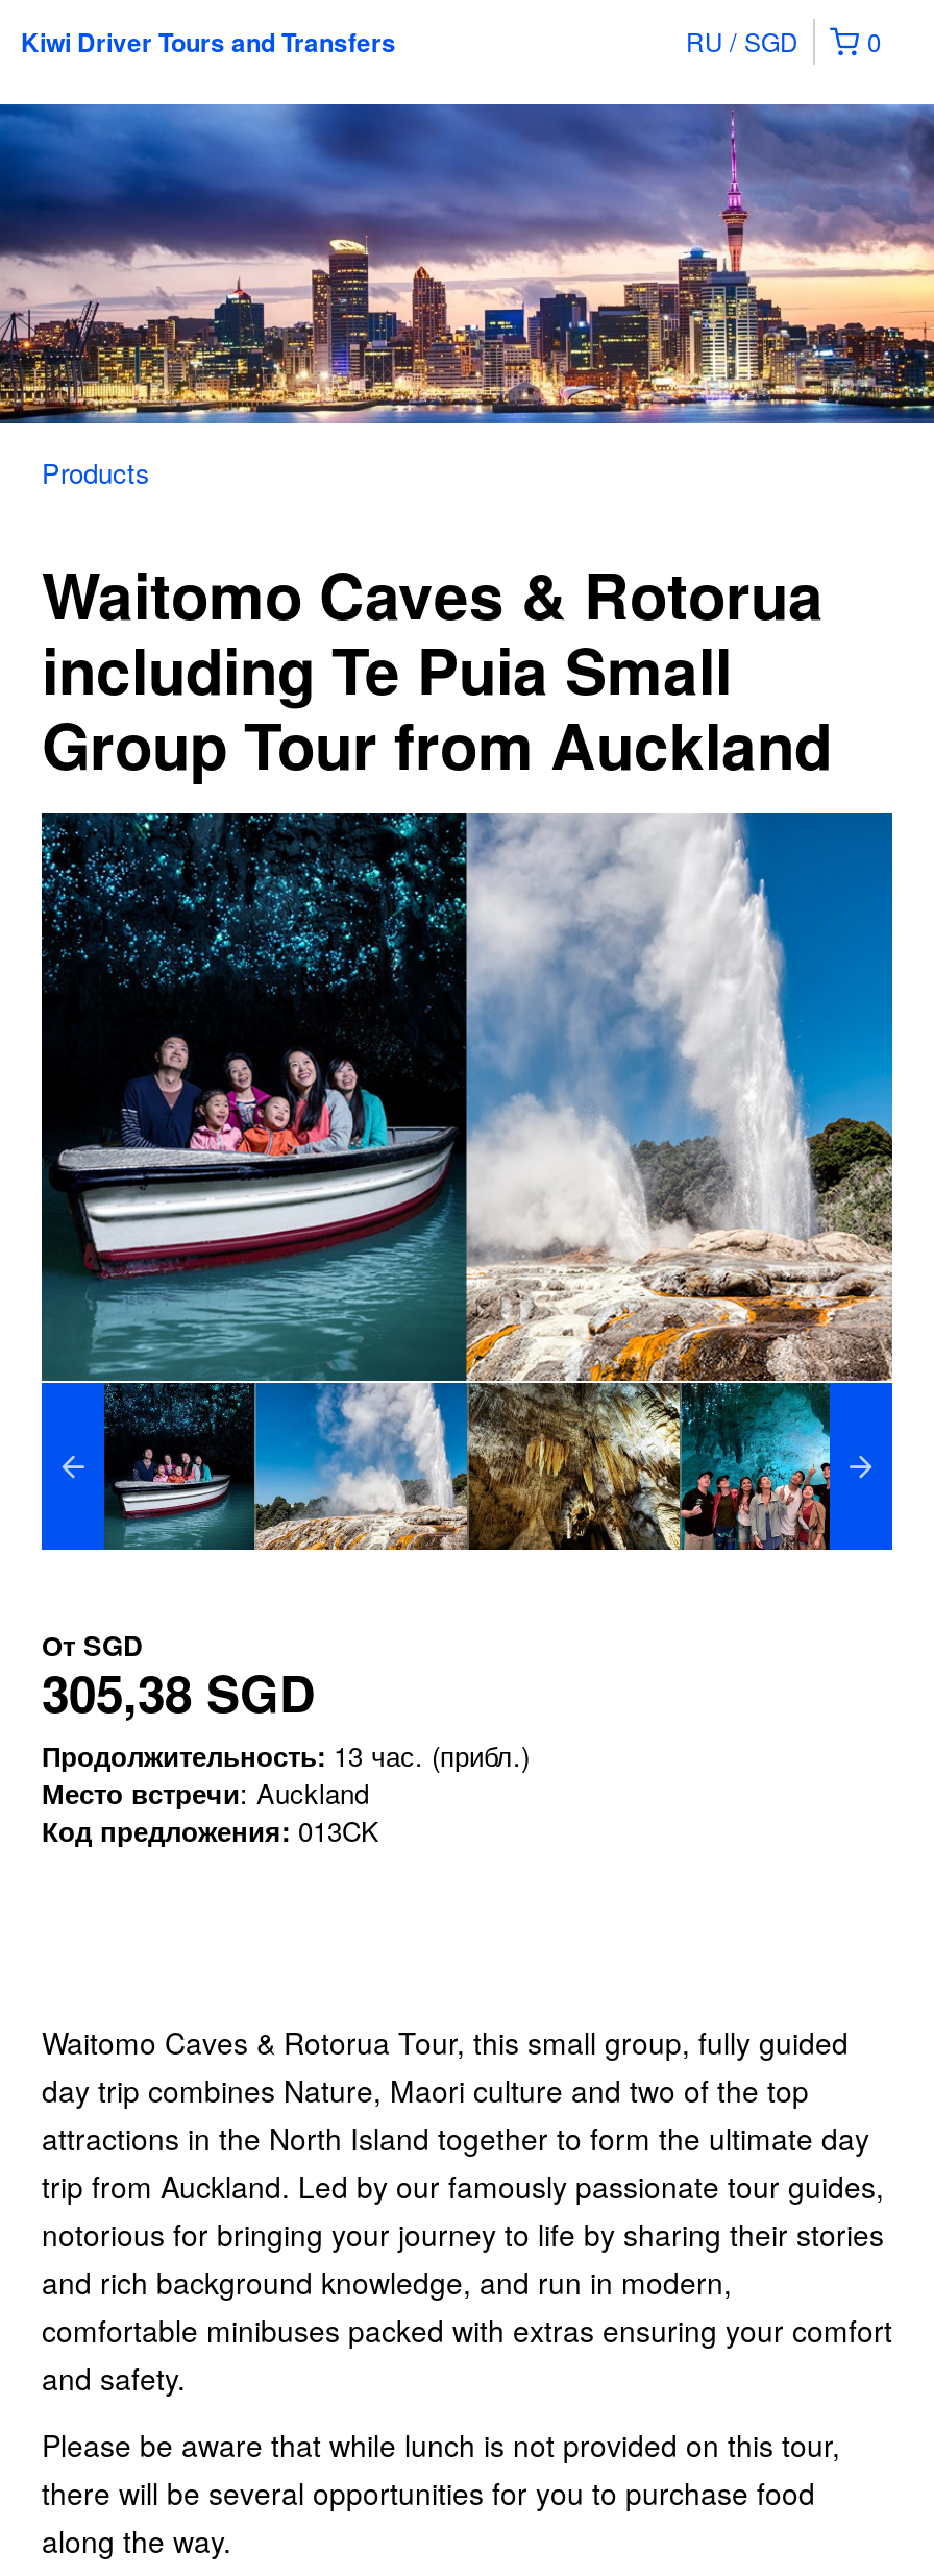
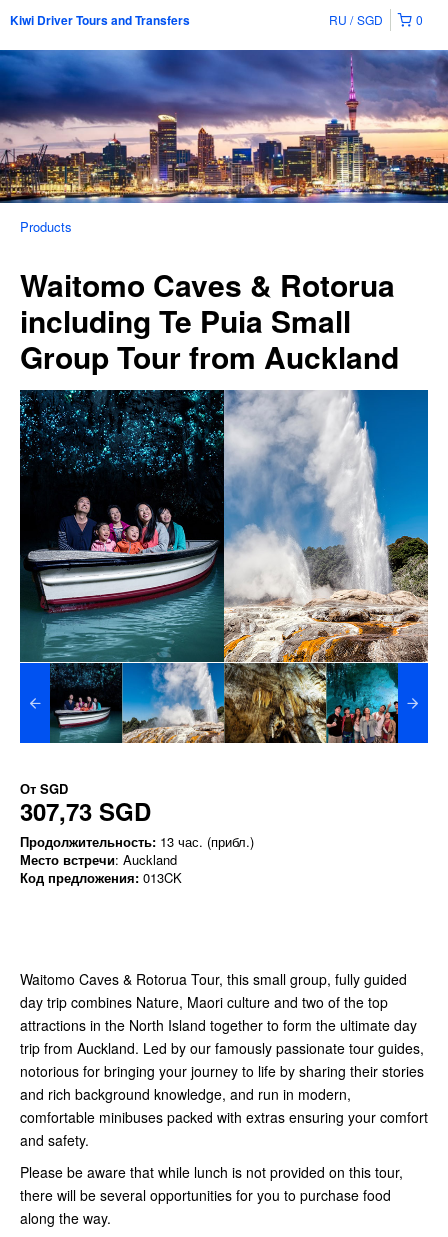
- 305,38 SGD
+ 307,73 SGD
